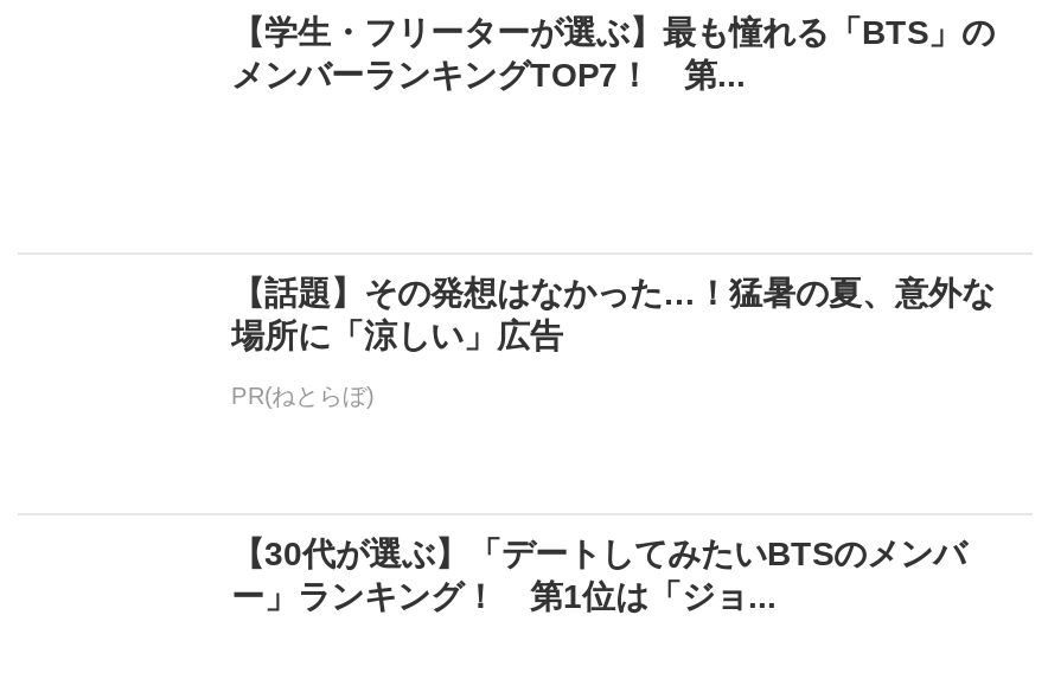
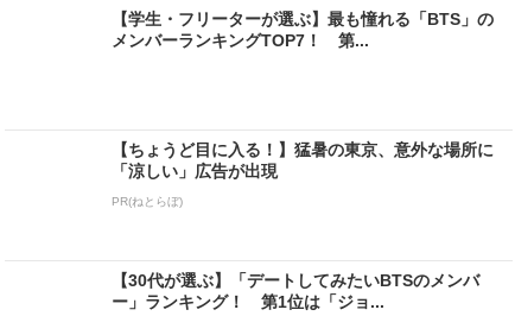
- 【話題】その発想はなかった…！猛暑の夏、意外な
- 場所に「涼しい」広告
+ 【ちょうど目に入る！】猛暑の東京、意外な場所に
+ 「涼しい」広告が出現
